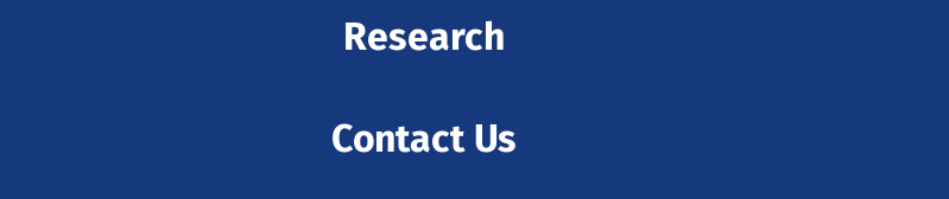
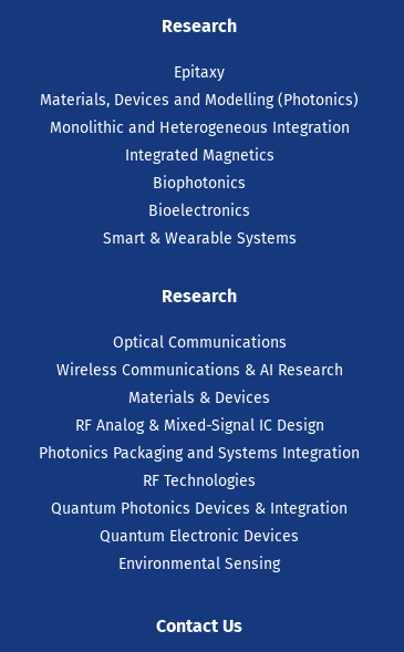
+ Epitaxy
+ Materials, Devices and Modelling (Photonics)
+ Monolithic and Heterogeneous Integration
+ Integrated Magnetics
+ Biophotonics
+ Bioelectronics
+ Smart & Wearable Systems
+ Research
+ Optical Communications
+ Wireless Communications & AI Research
+ Materials & Devices
+ RF Analog & Mixed-Signal IC Design
+ Photonics Packaging and Systems Integration
+ RF Technologies
+ Quantum Photonics Devices & Integration
+ Quantum Electronic Devices
+ Environmental Sensing
